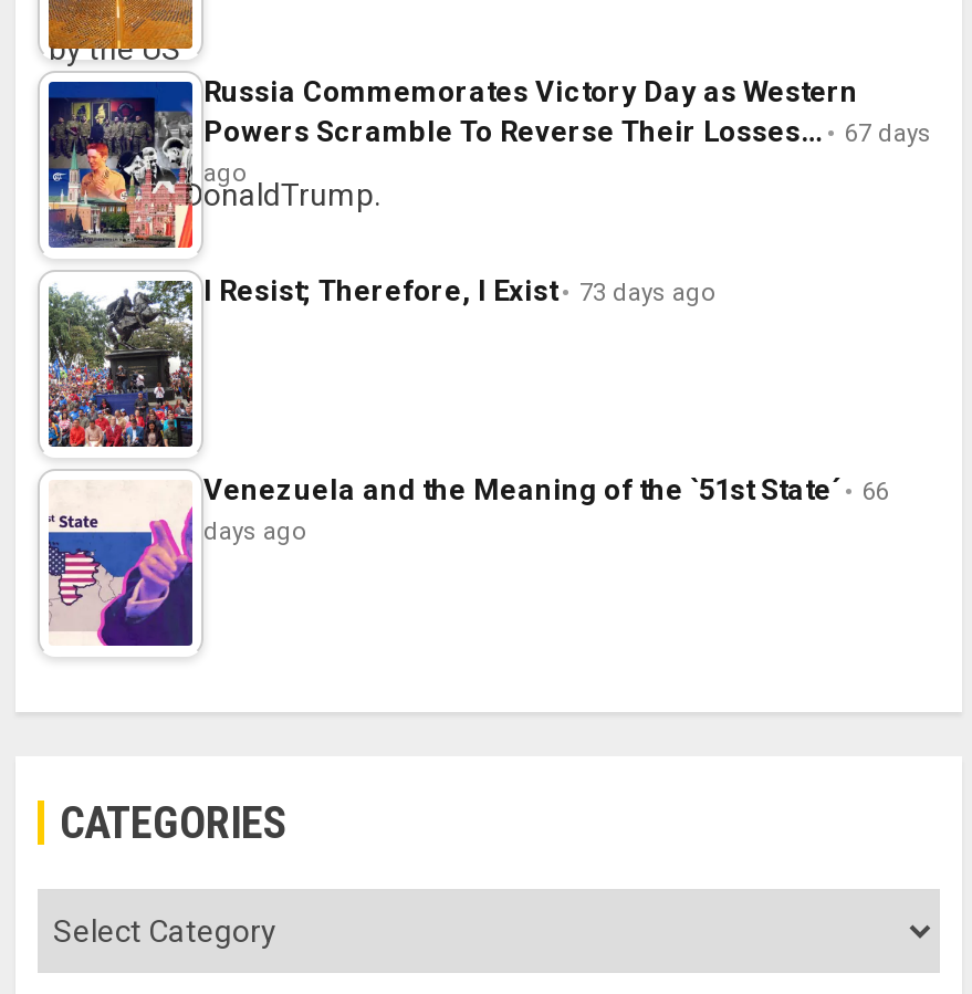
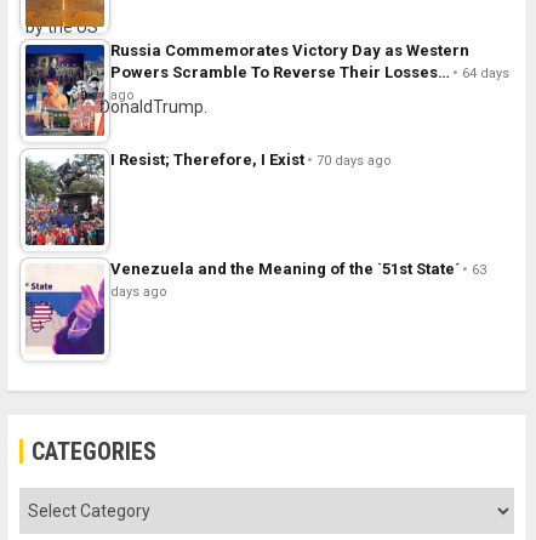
- Powers Scramble To Reverse Their Losses… 67 days
+ Powers Scramble To Reverse Their Losses… 64 days

- I Resist; Therefore, I Exist 73 days ago
+ I Resist; Therefore, I Exist 70 days ago

- Venezuela and the Meaning of the `51st State´ 66
+ Venezuela and the Meaning of the `51st State´ 63
